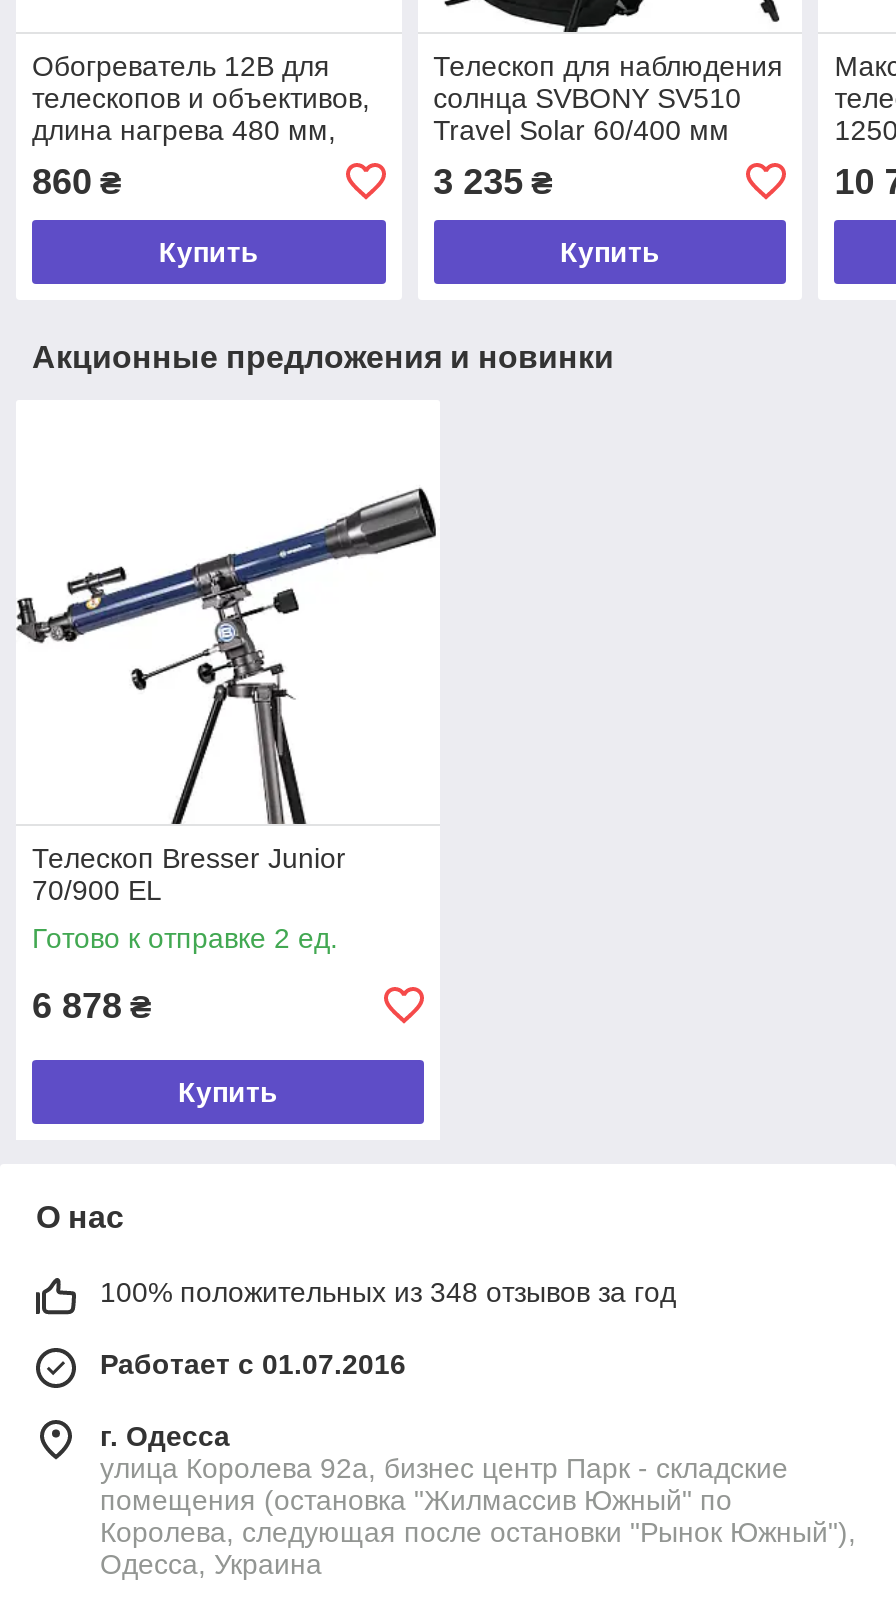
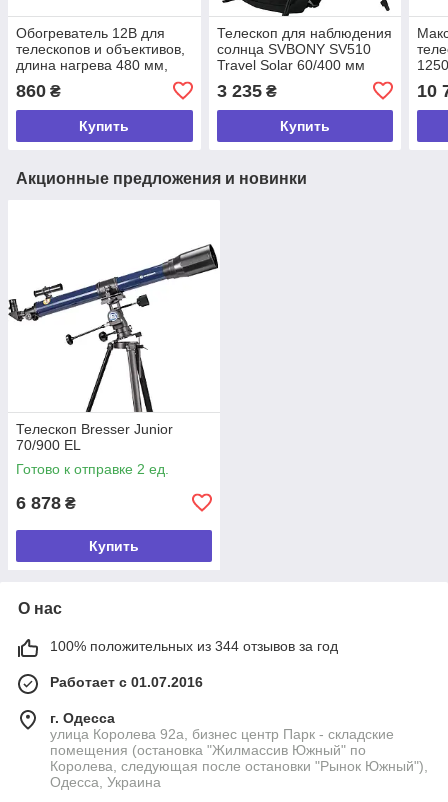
- 100% положительных из 348 отзывов за год
+ 100% положительных из 344 отзывов за год
